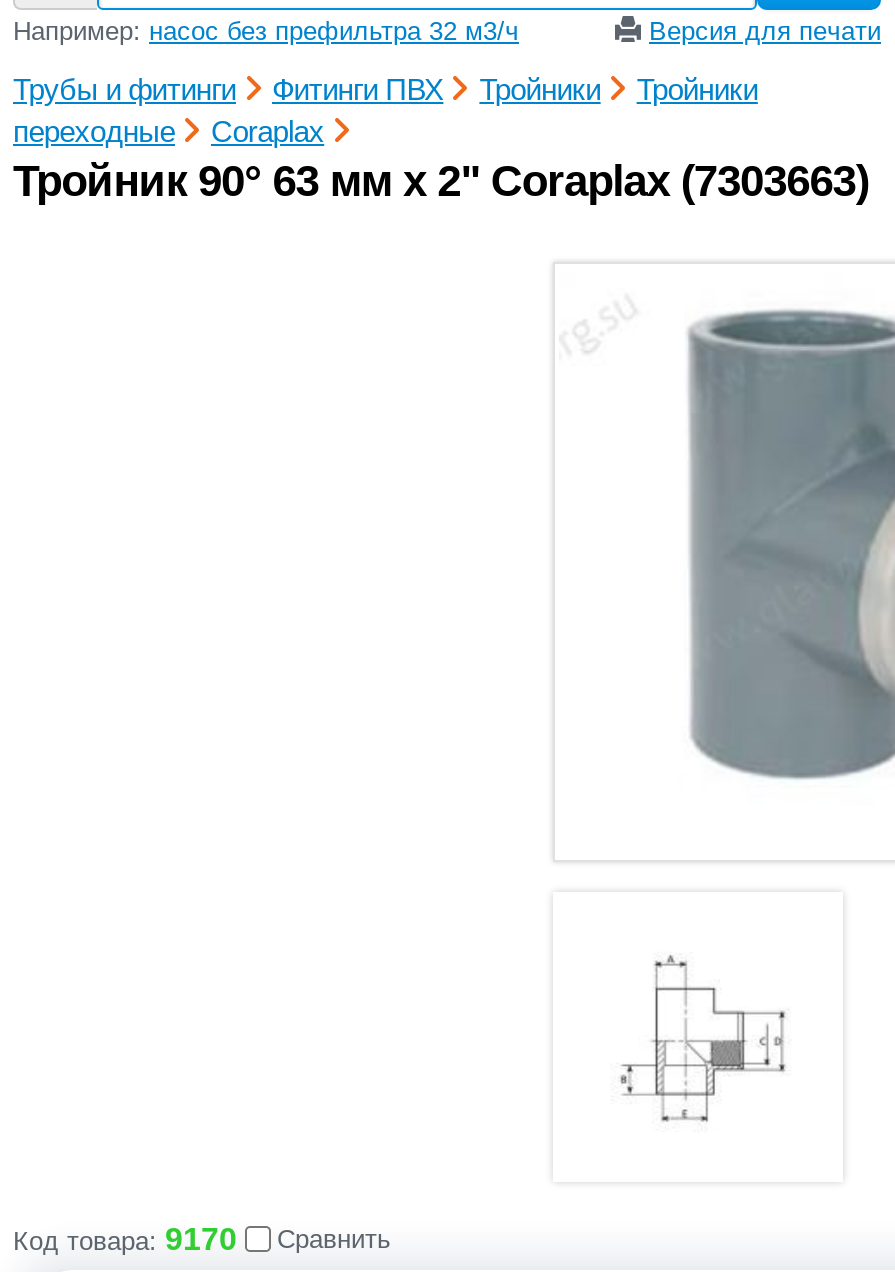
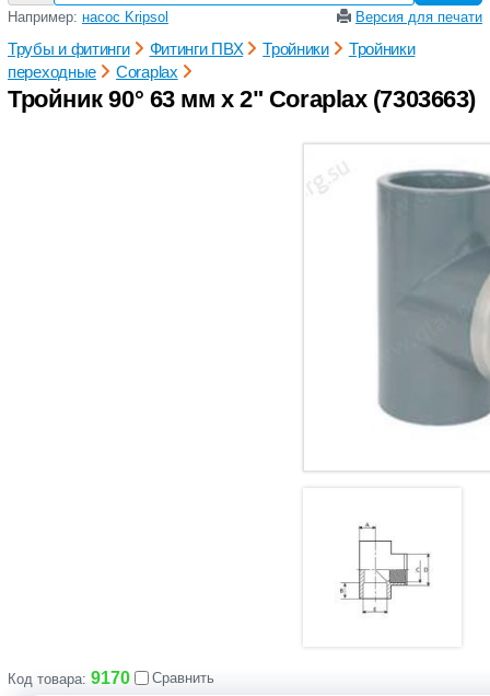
- Например: насос без префильтра 32 м3/ч
+ Например: насос Kripsol
